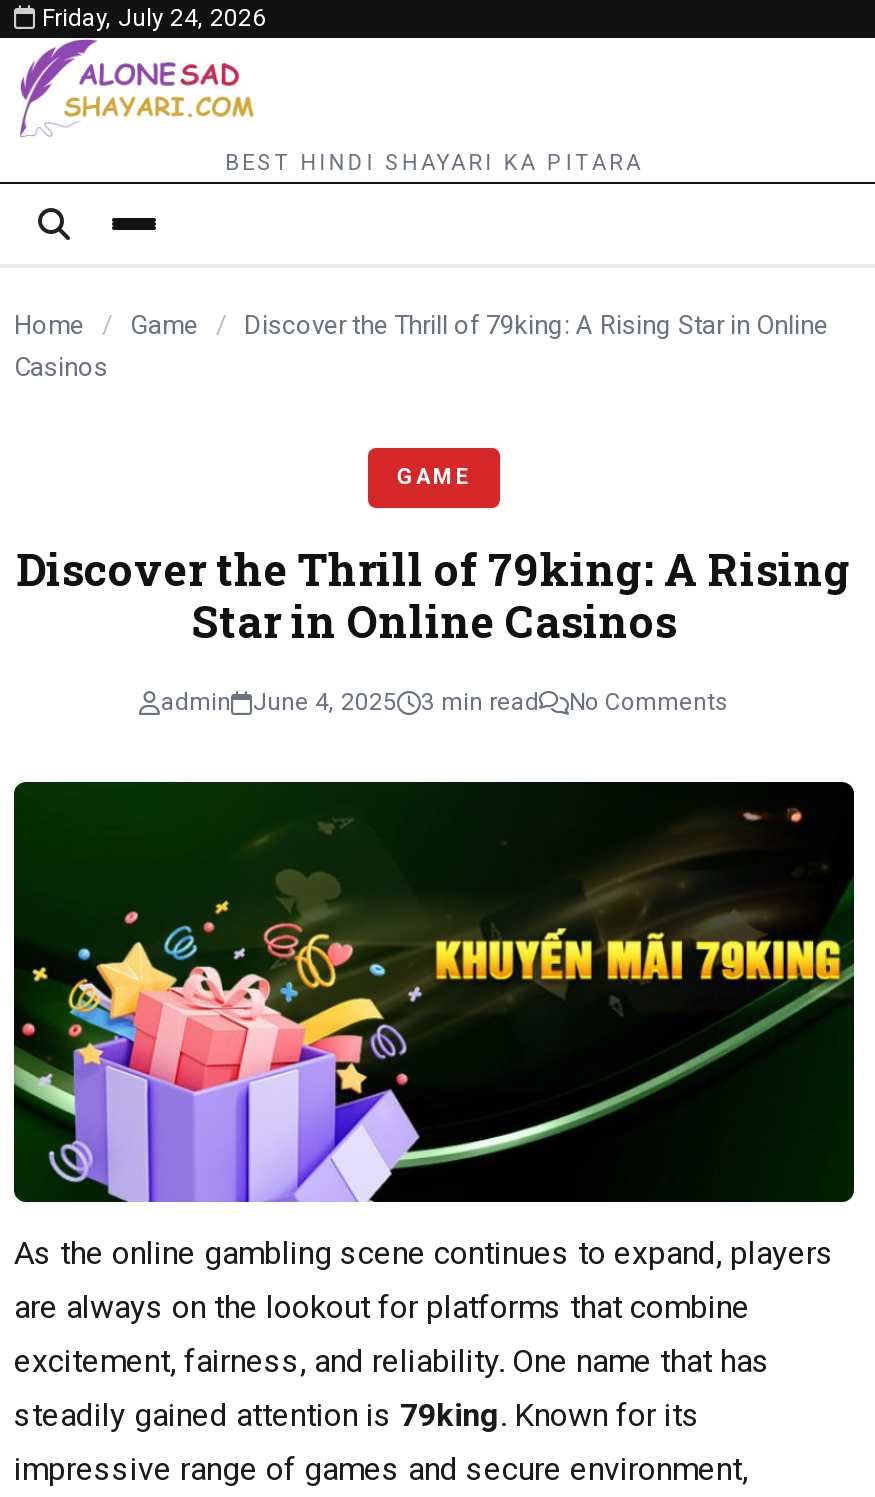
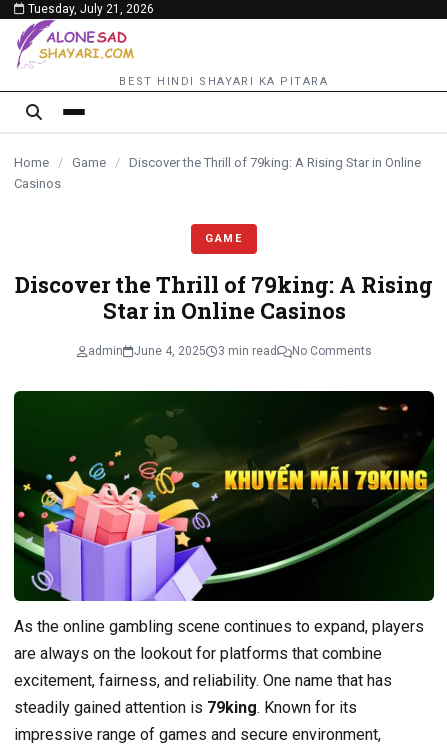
- Friday, July 24, 2026
+ Tuesday, July 21, 2026
